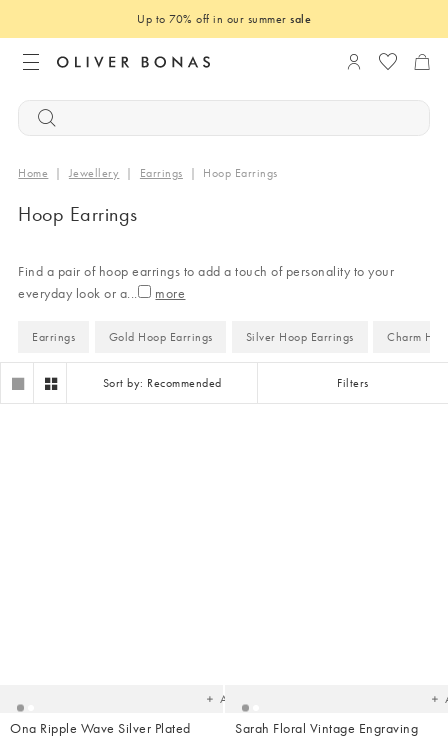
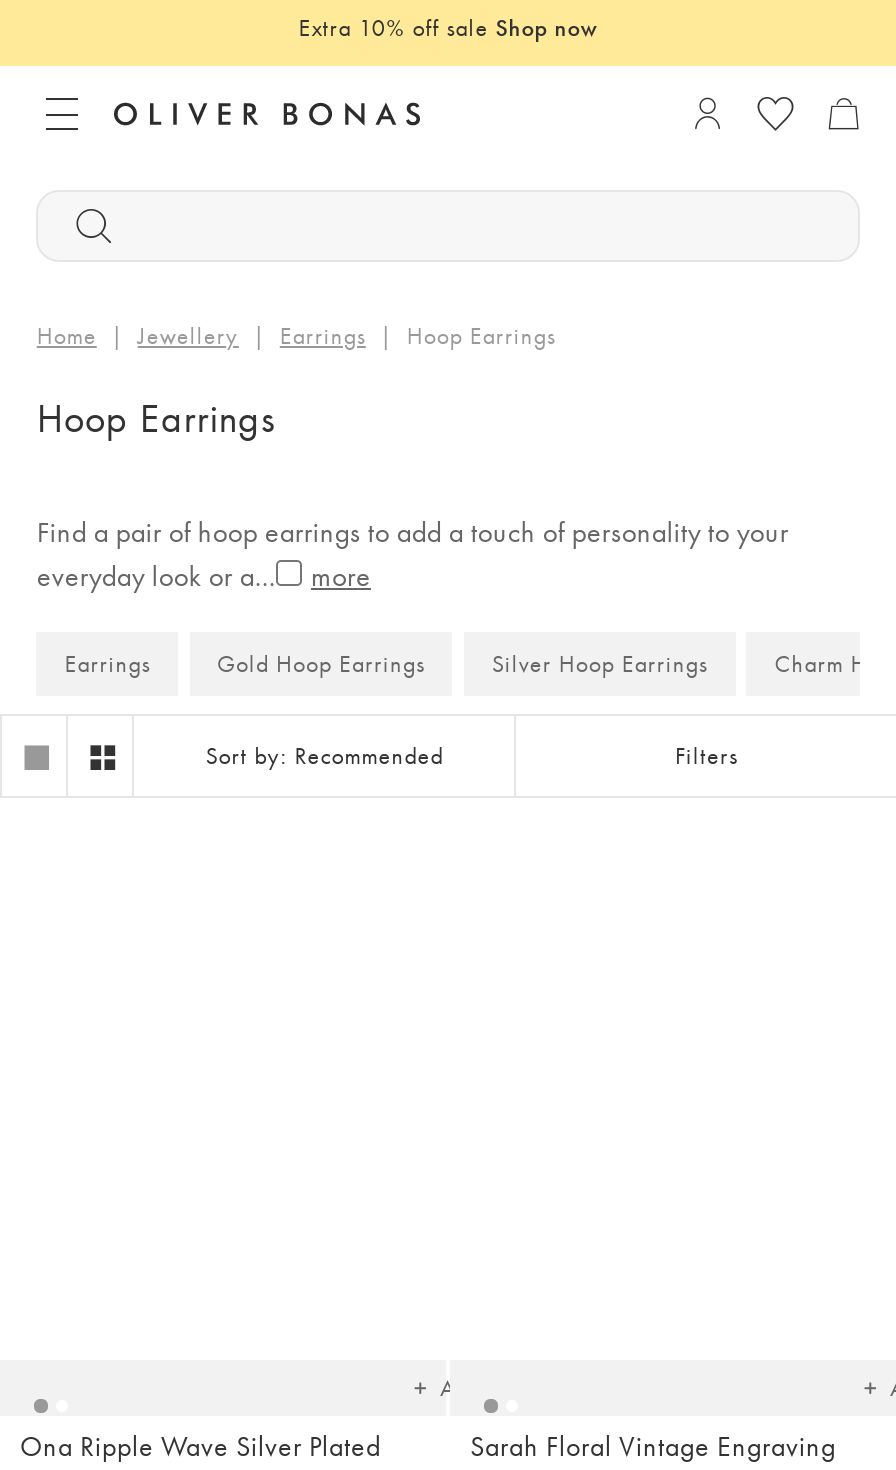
- Up to 70% off in our summer sale
+ Extra 10% off sale Shop now
